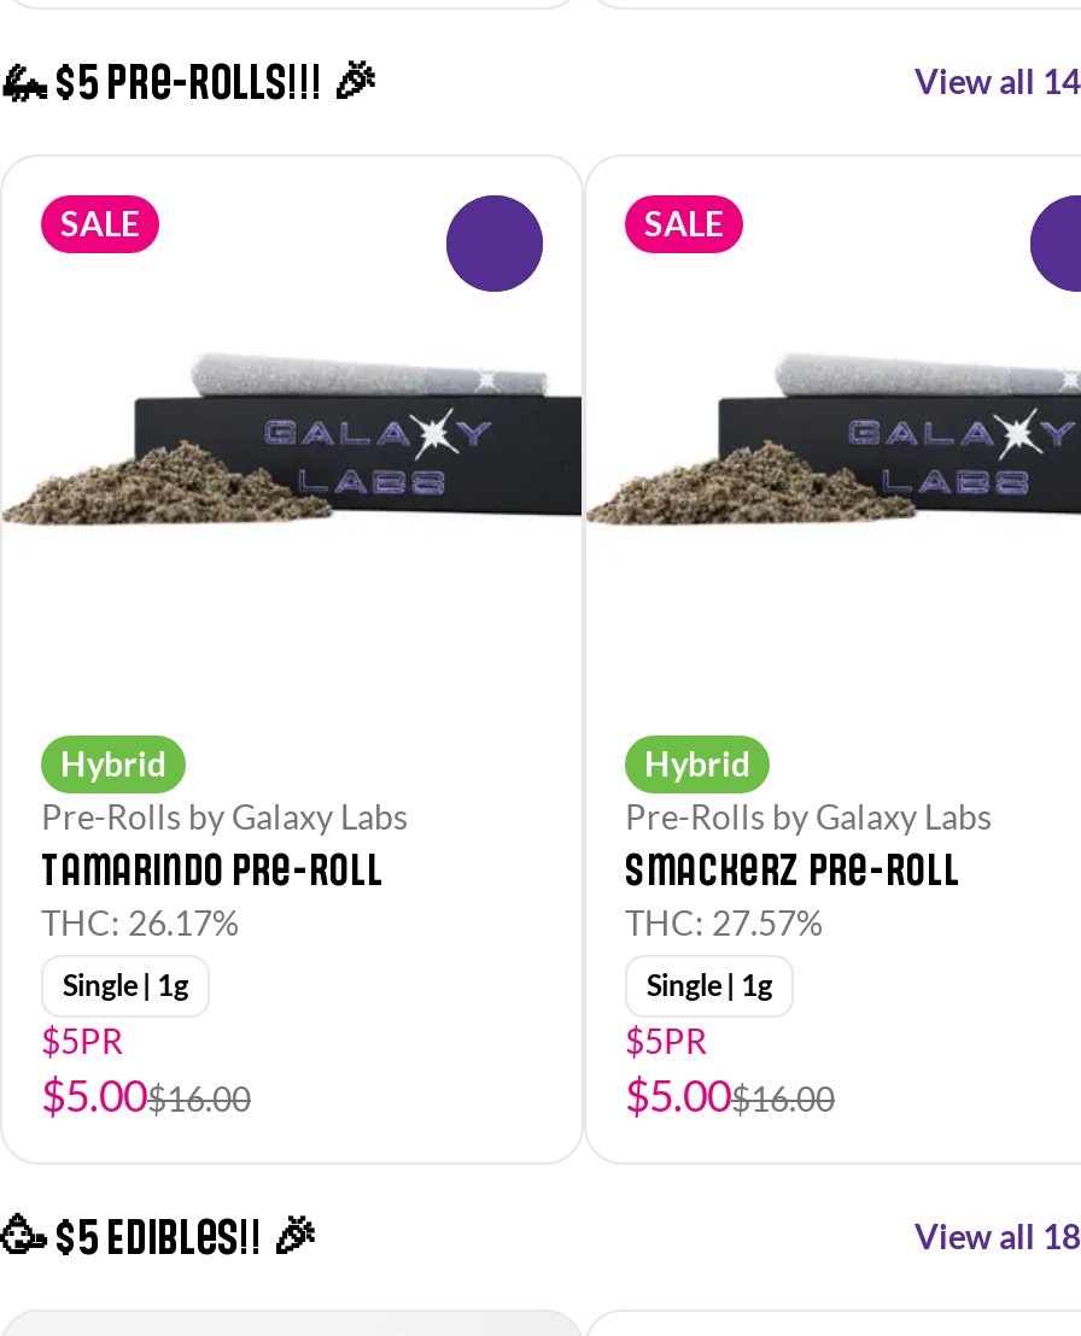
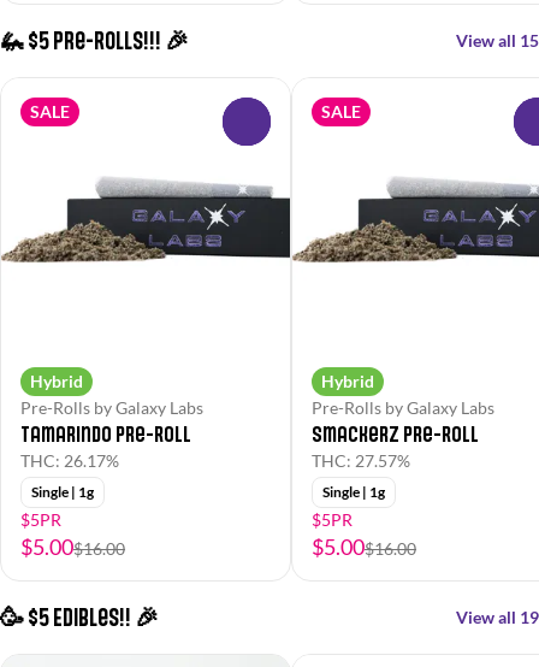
- View all 14
+ View all 15

- View all 18
+ View all 19
